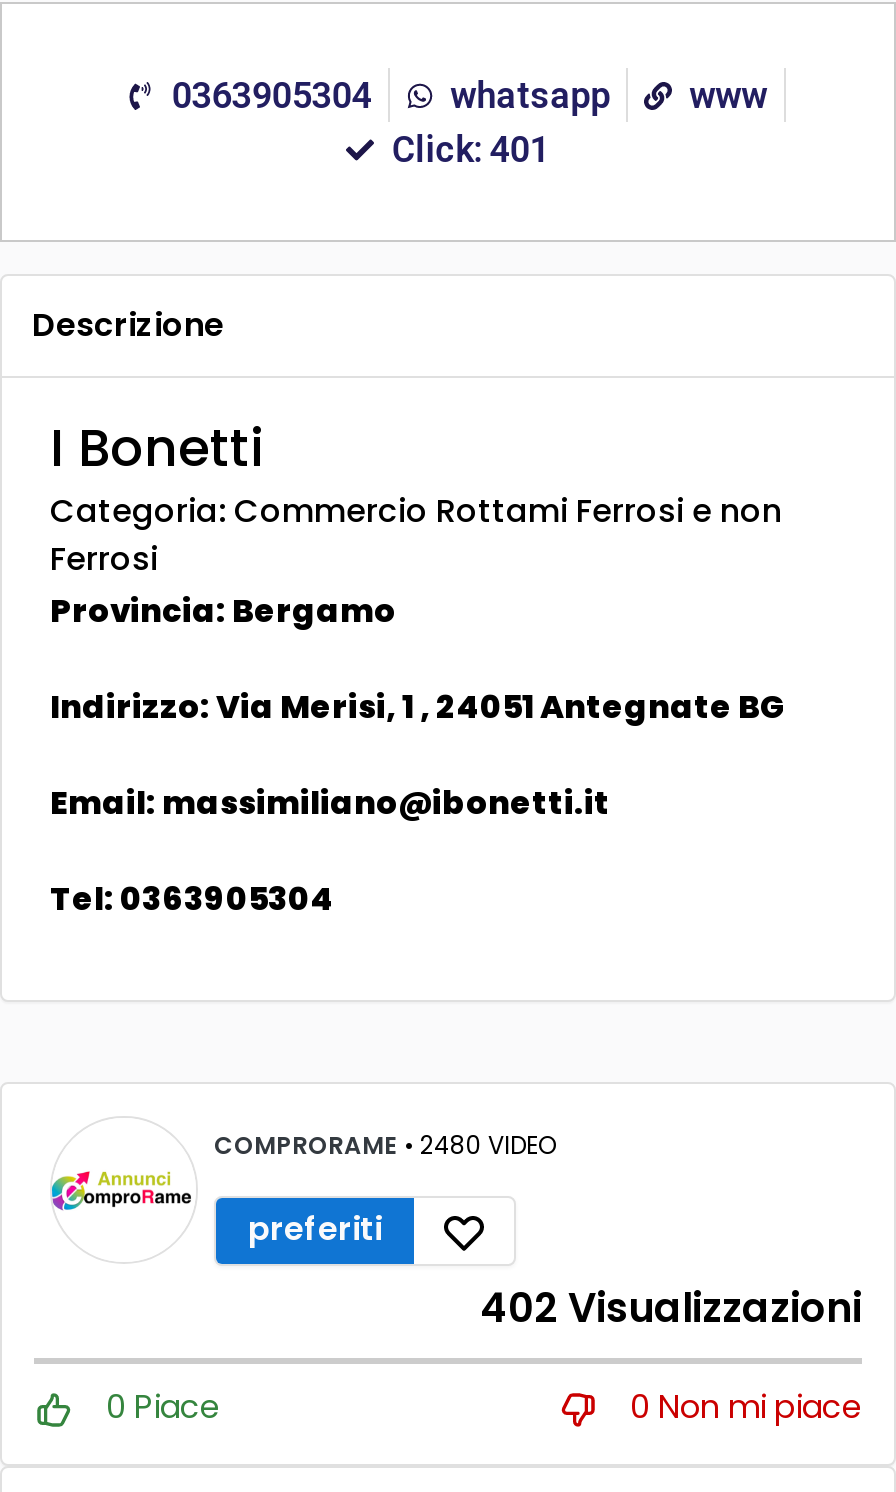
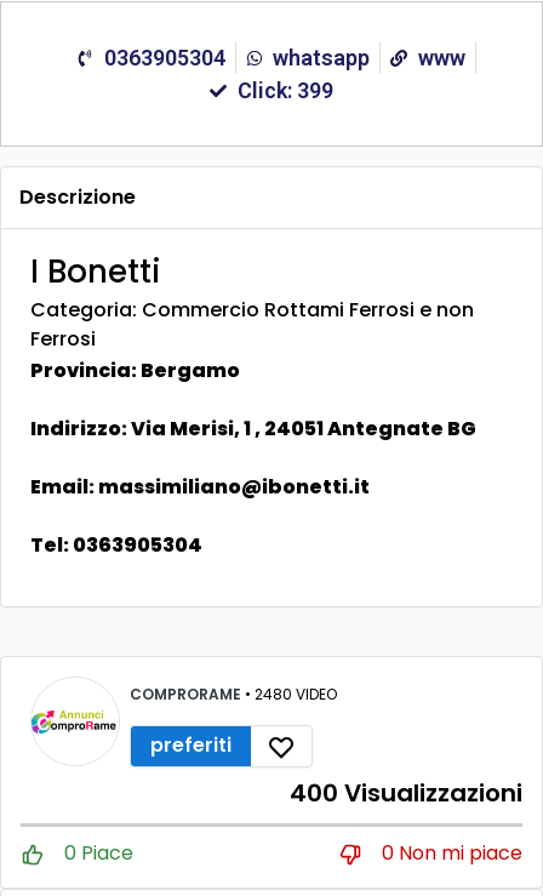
- Click: 401
+ Click: 399

- 402 Visualizzazioni
+ 400 Visualizzazioni
